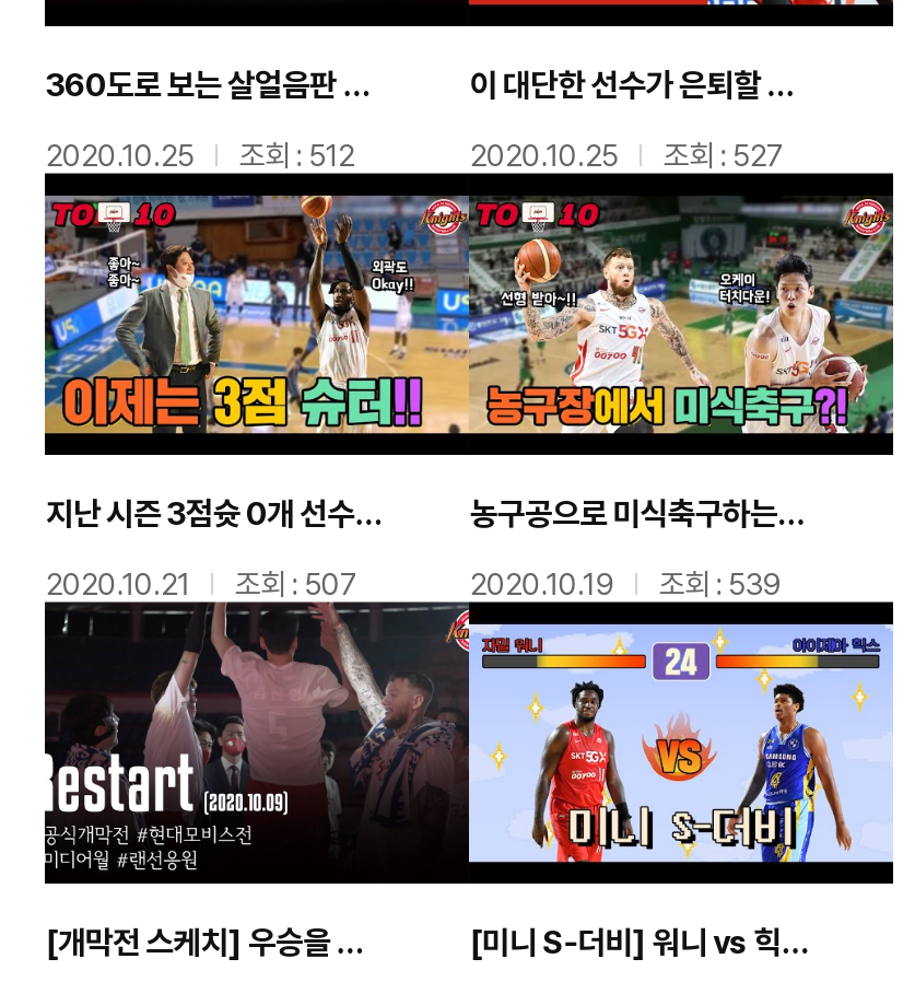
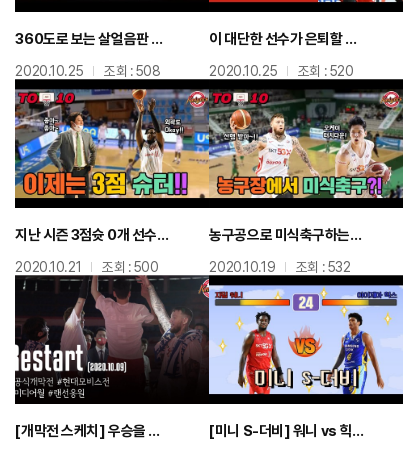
- 2020.10.25 조회 : 512
+ 2020.10.25 조회 : 508

- 2020.10.25 조회 : 527
+ 2020.10.25 조회 : 520

- 2020.10.21 조회 : 507
+ 2020.10.21 조회 : 500

- 2020.10.19 조회 : 539
+ 2020.10.19 조회 : 532
